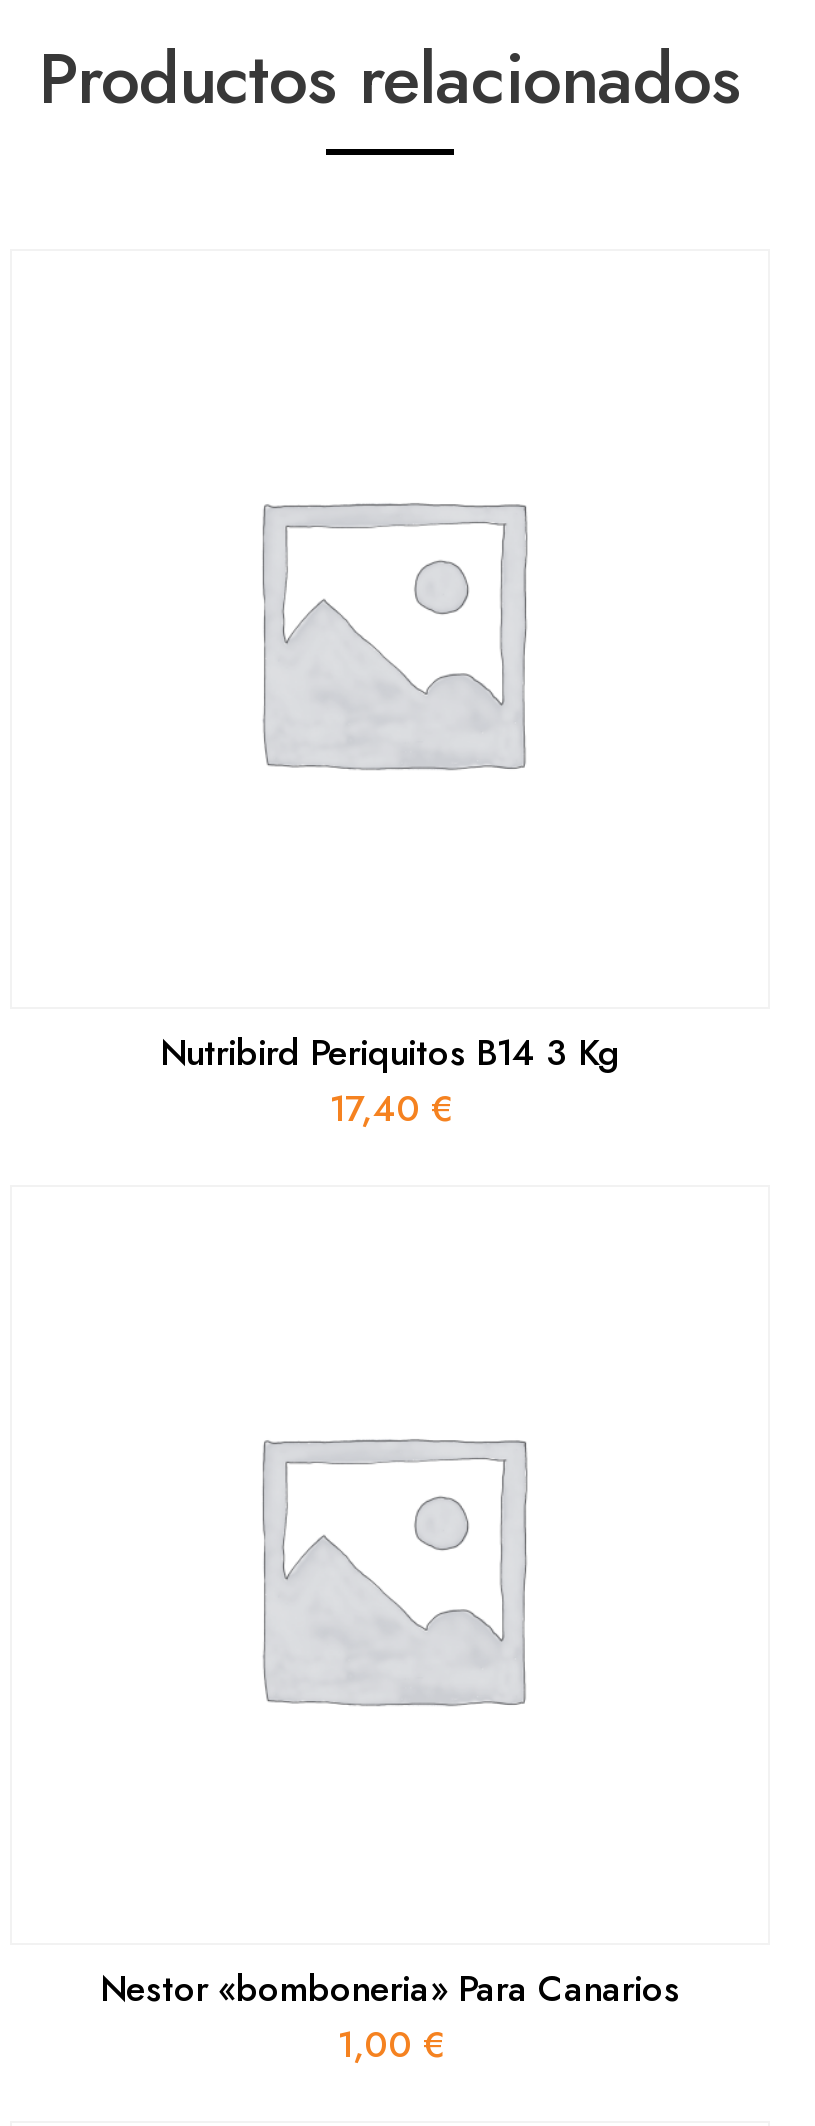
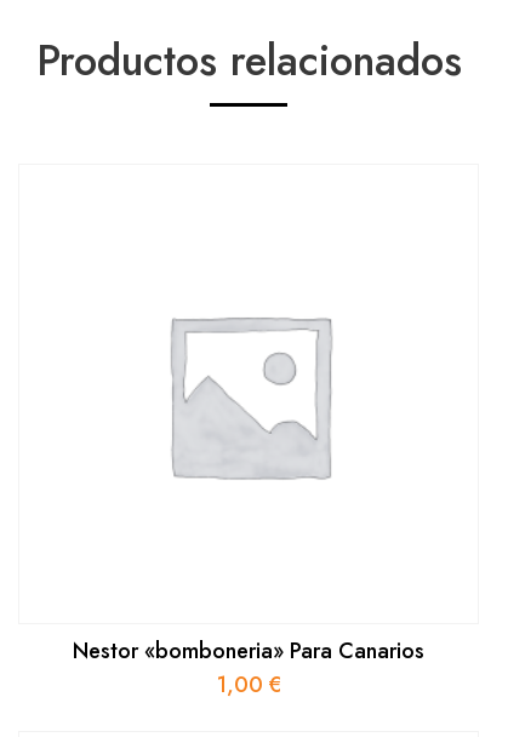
- Nutribird Periquitos B14 3 Kg
- 17,40 €
